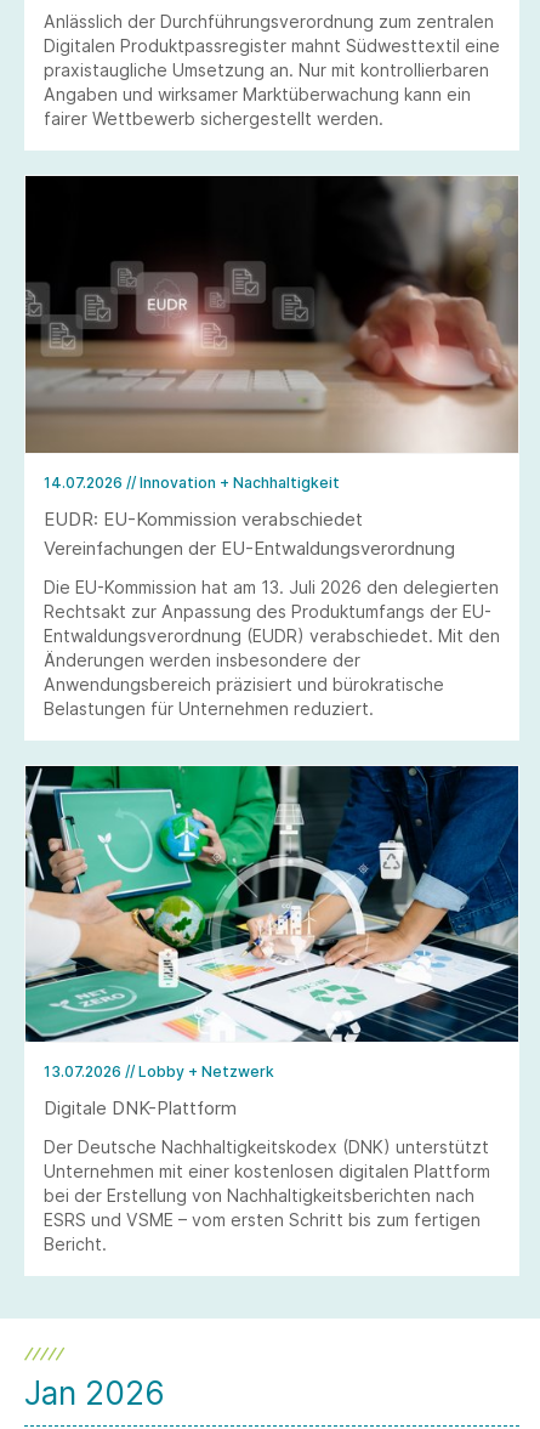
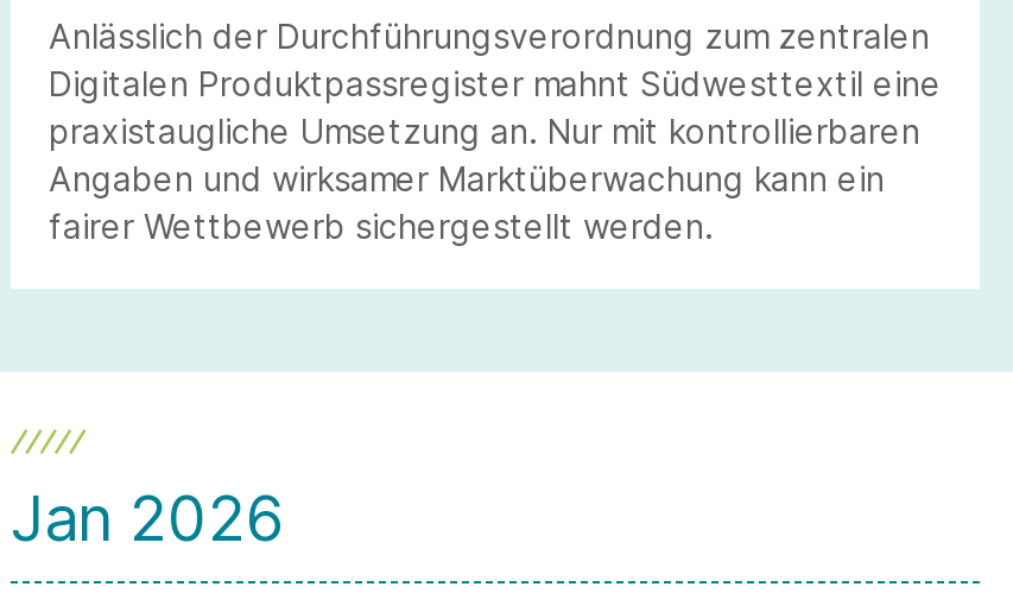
- [image]
- 14.07.2026 // Innovation + Nachhaltigkeit
- EUDR: EU-Kommission verabschiedet
- Vereinfachungen der EU-Entwaldungsverordnung
- Die EU-Kommission hat am 13. Juli 2026 den delegierten
- Rechtsakt zur Anpassung des Produktumfangs der EU-
- Entwaldungsverordnung (EUDR) verabschiedet. Mit den
- Änderungen werden insbesondere der
- Anwendungsbereich präzisiert und bürokratische
- Belastungen für Unternehmen reduziert.

- [image]
- 13.07.2026 // Lobby + Netzwerk
- Digitale DNK-Plattform
- Der Deutsche Nachhaltigkeitskodex (DNK) unterstützt
- Unternehmen mit einer kostenlosen digitalen Plattform
- bei der Erstellung von Nachhaltigkeitsberichten nach
- ESRS und VSME – vom ersten Schritt bis zum fertigen
- Bericht.
